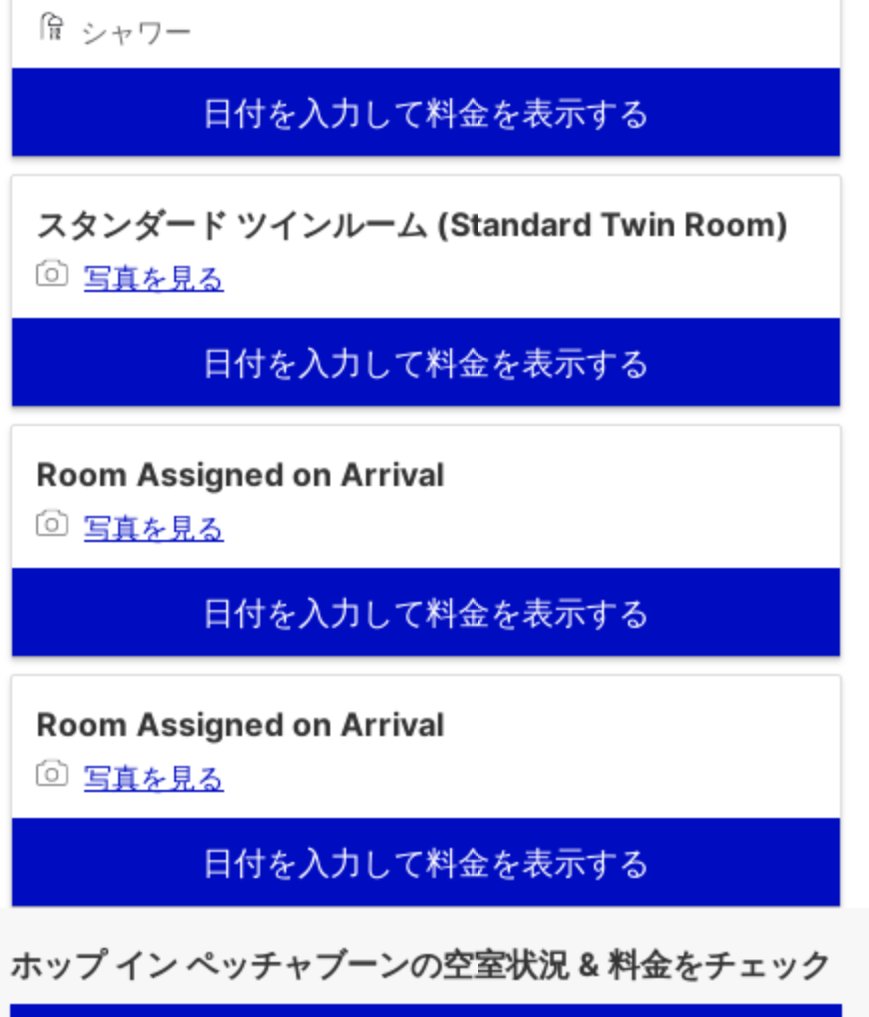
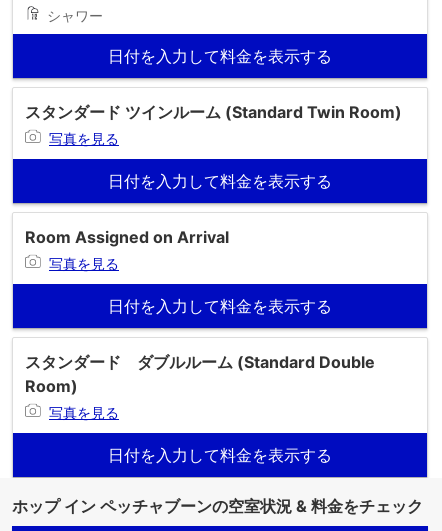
- Room Assigned on Arrival
+ スタンダード ダブルルーム (Standard Double
+ Room)
